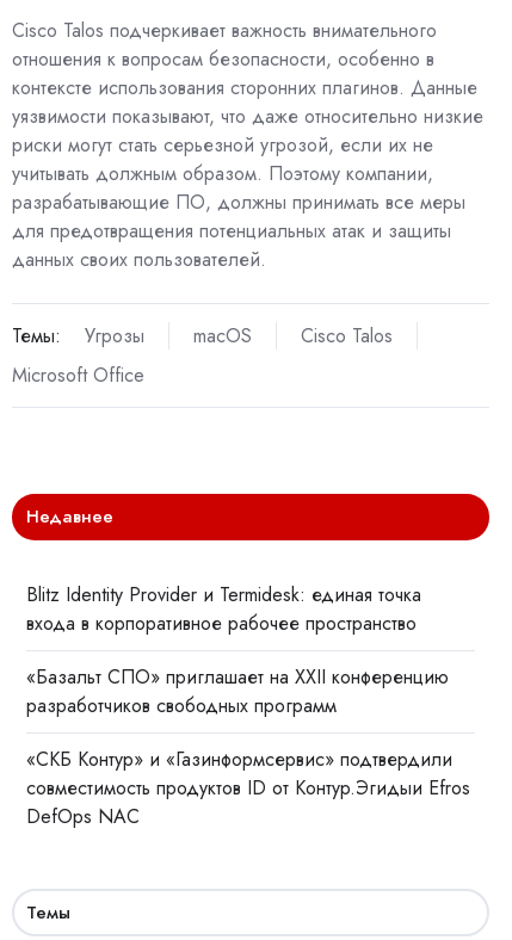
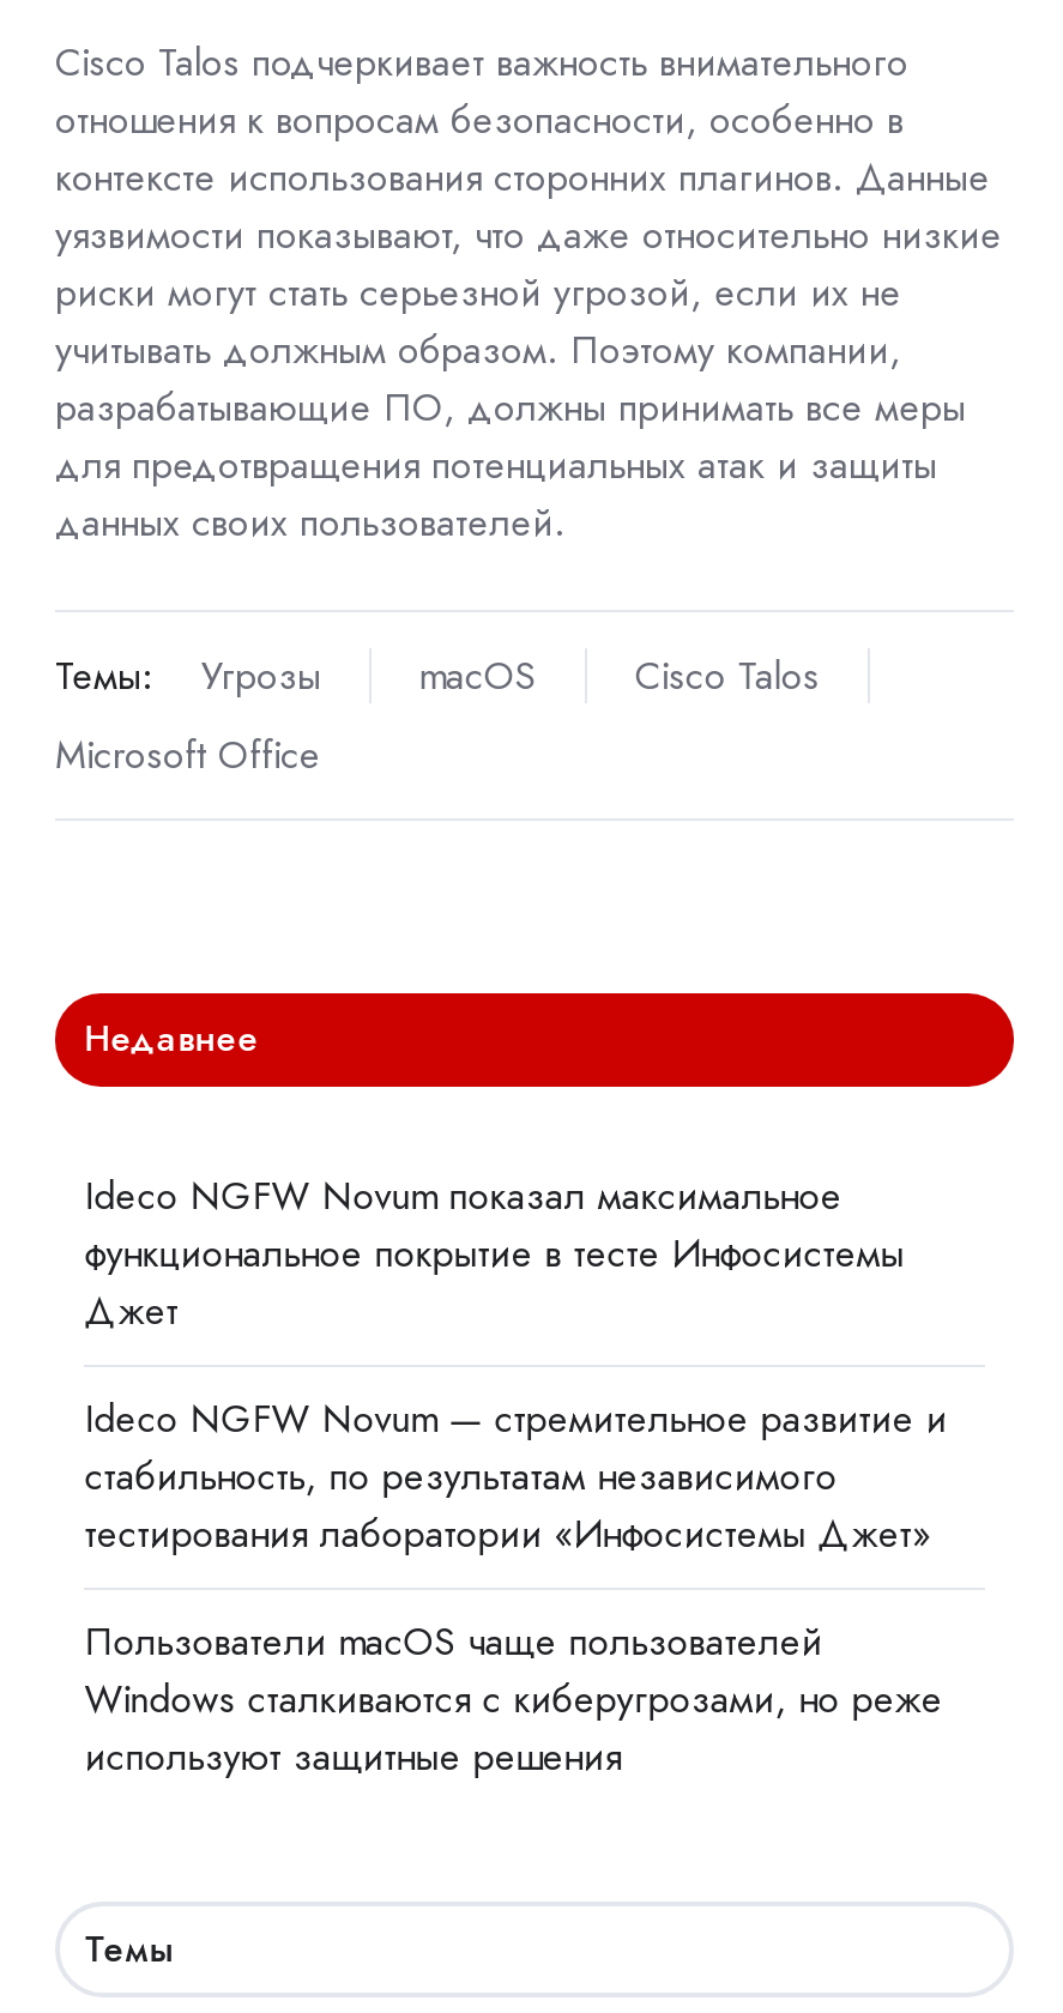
- Blitz Identity Provider и Termidesk: единая точка
- входа в корпоративное рабочее пространство
+ Ideco NGFW Novum показал максимальное
+ функциональное покрытие в тесте Инфосистемы
+ Джет

- «Базальт СПО» приглашает на XXII конференцию
- разработчиков свободных программ
+ Ideco NGFW Novum — стремительное развитие и
+ стабильность, по результатам независимого
+ тестирования лаборатории «Инфосистемы Джет»

- «СКБ Контур» и «Газинформсервис» подтвердили
- совместимость продуктов ID от Контур.Эгидыи Efros
- DefOps NAC
+ Пользователи macOS чаще пользователей
+ Windows сталкиваются с киберугрозами, но реже
+ используют защитные решения
